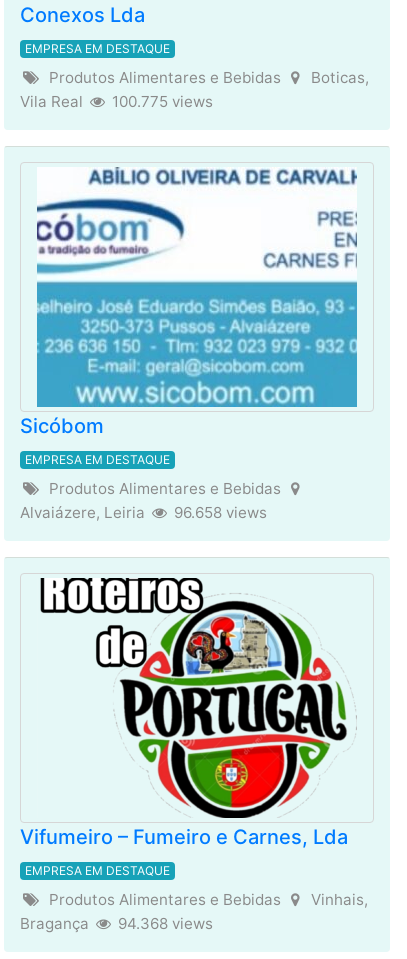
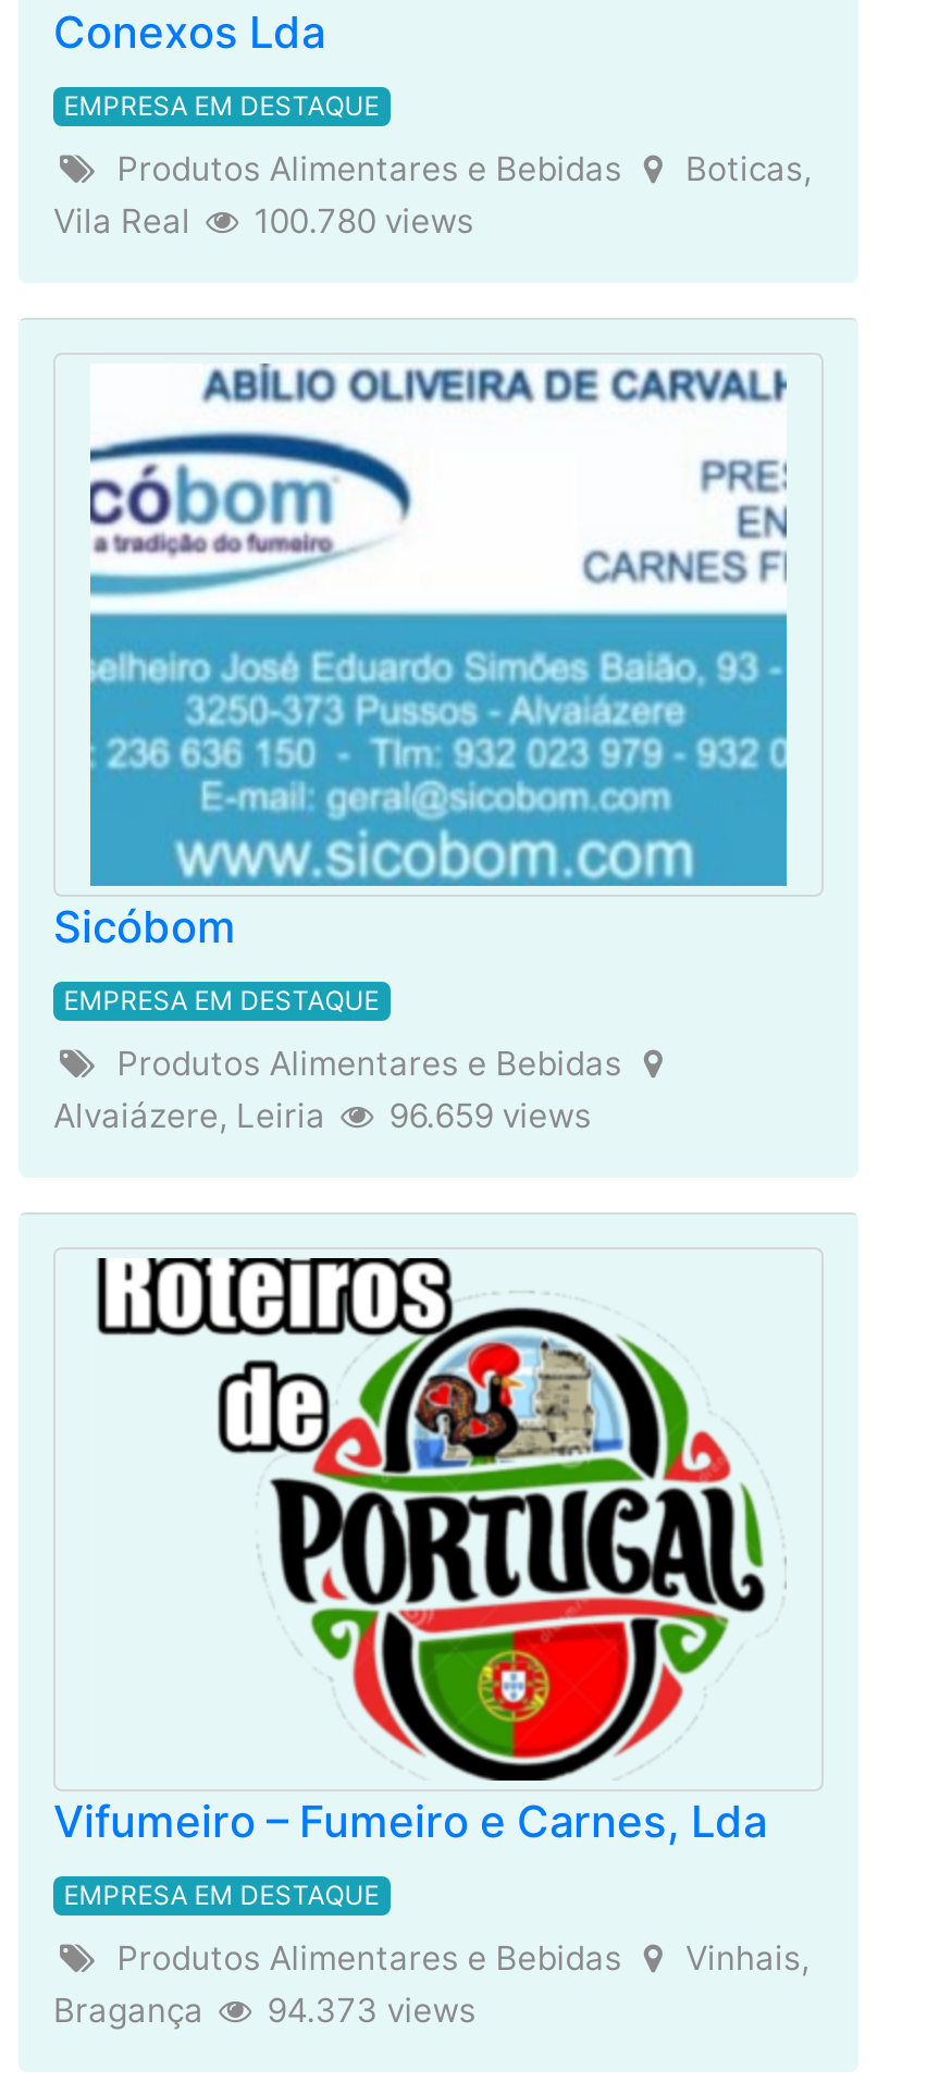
- Vila Real 100.775 views
+ Vila Real 100.780 views

- Alvaiázere, Leiria 96.658 views
+ Alvaiázere, Leiria 96.659 views

- Bragança 94.368 views
+ Bragança 94.373 views
